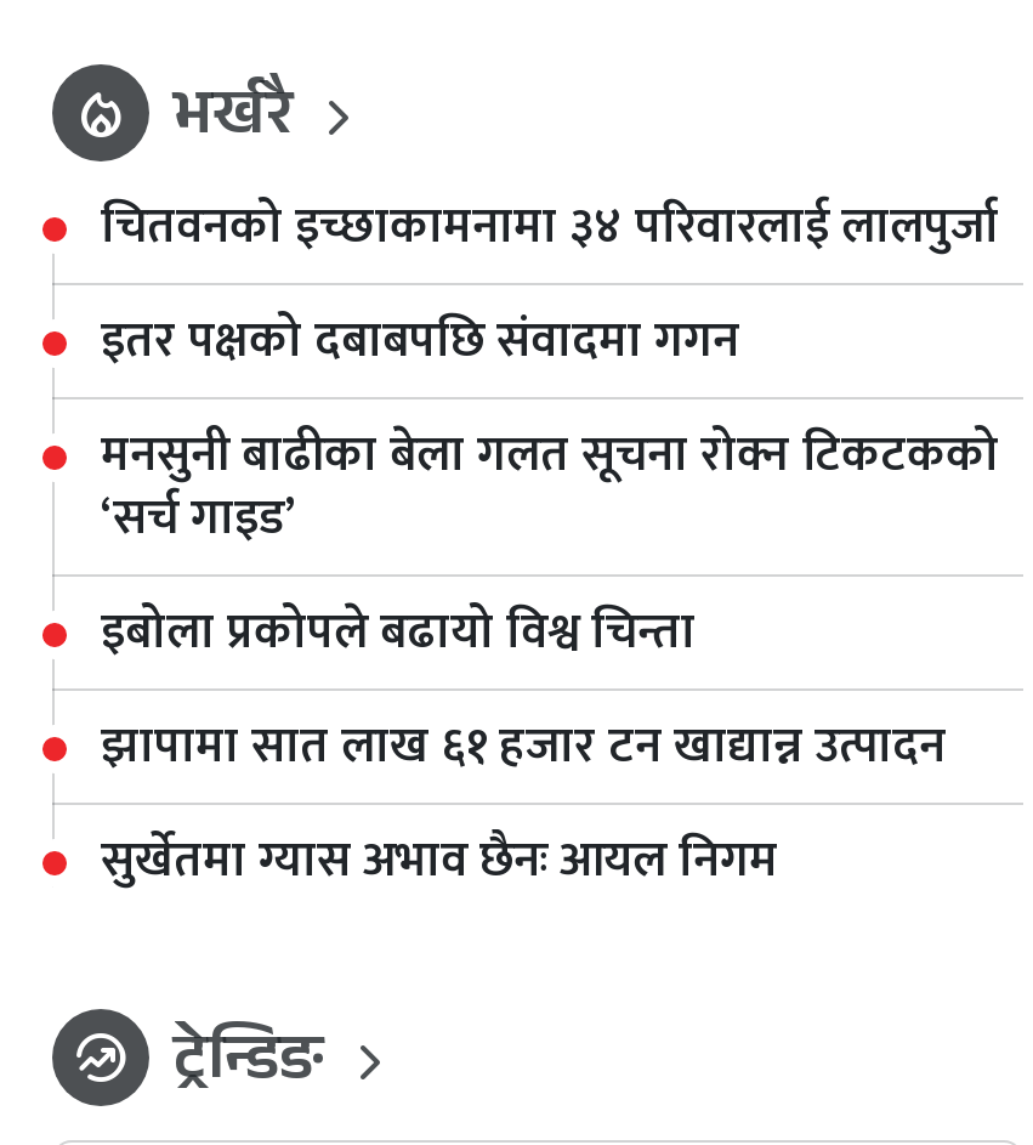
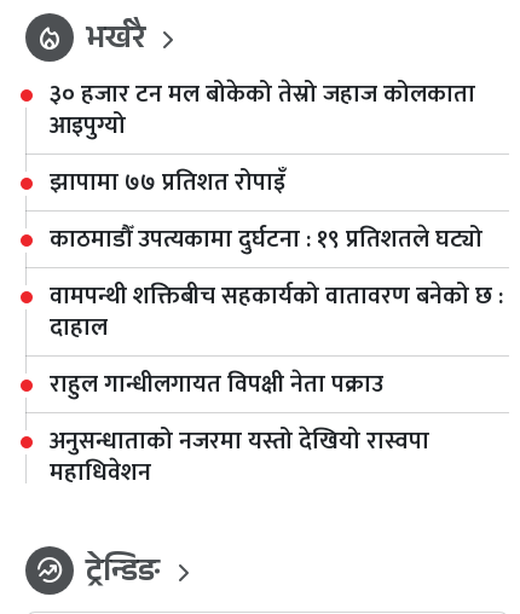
- चितवनको इच्छाकामनामा ३४ परिवारलाई लालपुर्जा
- इतर पक्षको दबाबपछि संवादमा गगन
- मनसुनी बाढीका बेला गलत सूचना रोक्न टिकटकको
- ‘सर्च गाइड’
- इबोला प्रकोपले बढायो विश्व चिन्ता
- झापामा सात लाख ६१ हजार टन खाद्यान्न उत्पादन
- सुर्खेतमा ग्यास अभाव छैनः आयल निगम
+ ३० हजार टन मल बोकेको तेस्रो जहाज कोलकाता
+ आइपुग्यो
+ झापामा ७७ प्रतिशत रोपाइँ
+ काठमाडौँ उपत्यकामा दुर्घटना : १९ प्रतिशतले घट्यो
+ वामपन्थी शक्तिबीच सहकार्यको वातावरण बनेको छ :
+ दाहाल
+ राहुल गान्धीलगायत विपक्षी नेता पक्राउ
+ अनुसन्धाताको नजरमा यस्तो देखियो रास्वपा
+ महाधिवेशन
